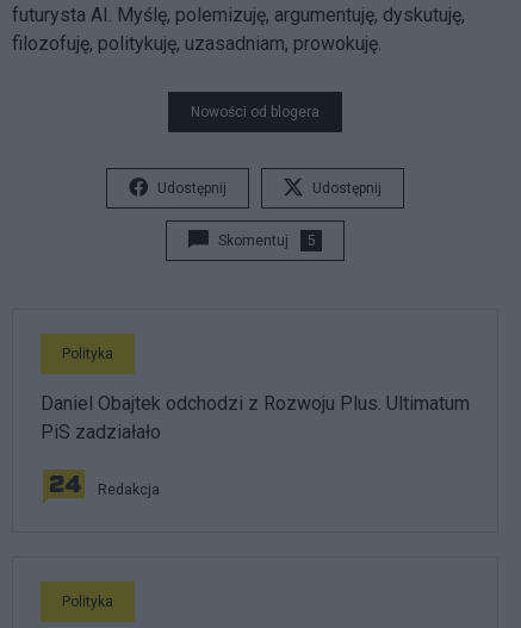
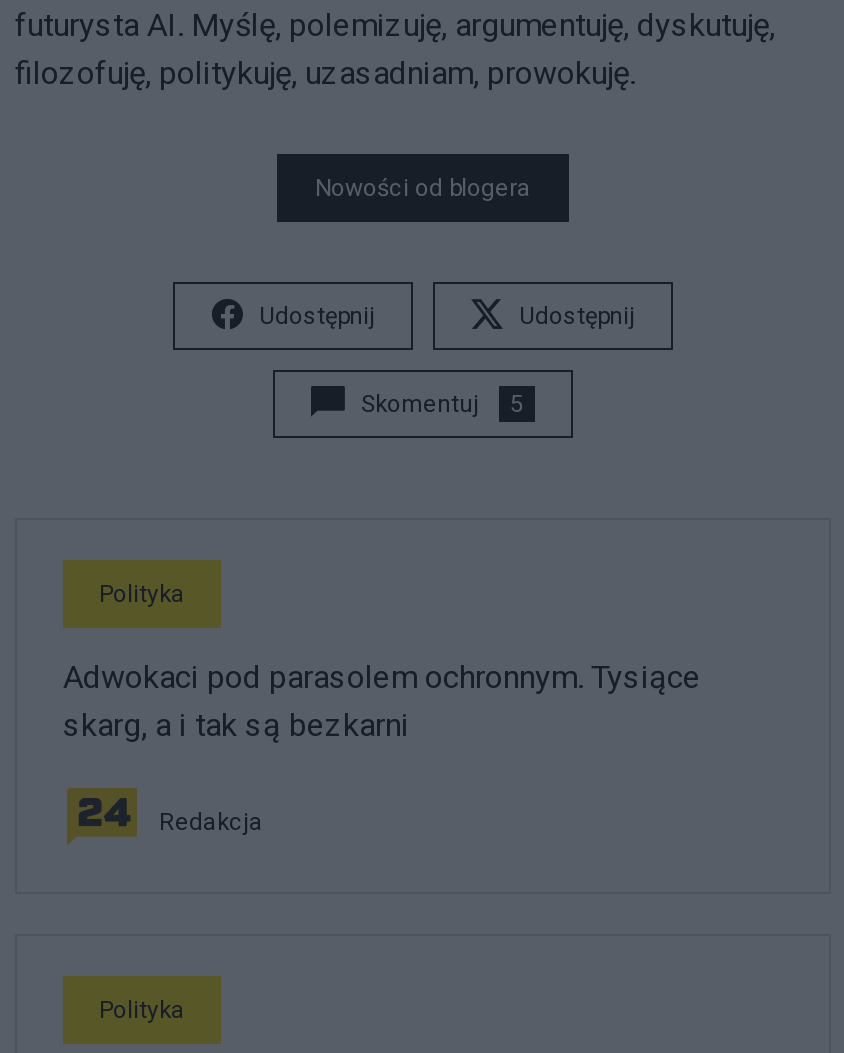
- Daniel Obajtek odchodzi z Rozwoju Plus. Ultimatum
- PiS zadziałało
+ Adwokaci pod parasolem ochronnym. Tysiące
+ skarg, a i tak są bezkarni
